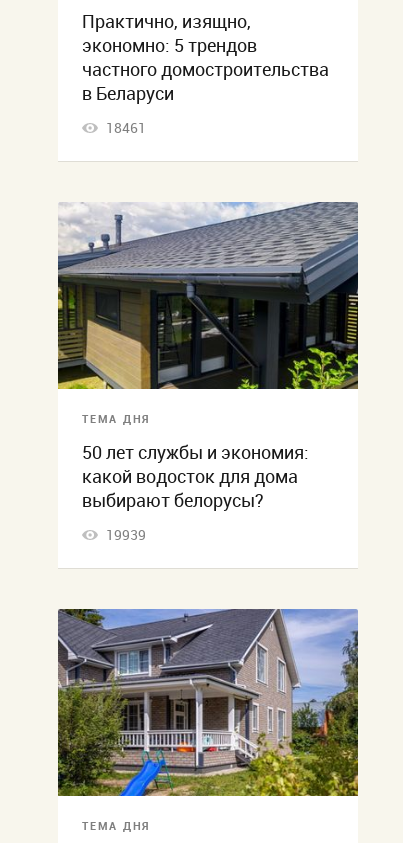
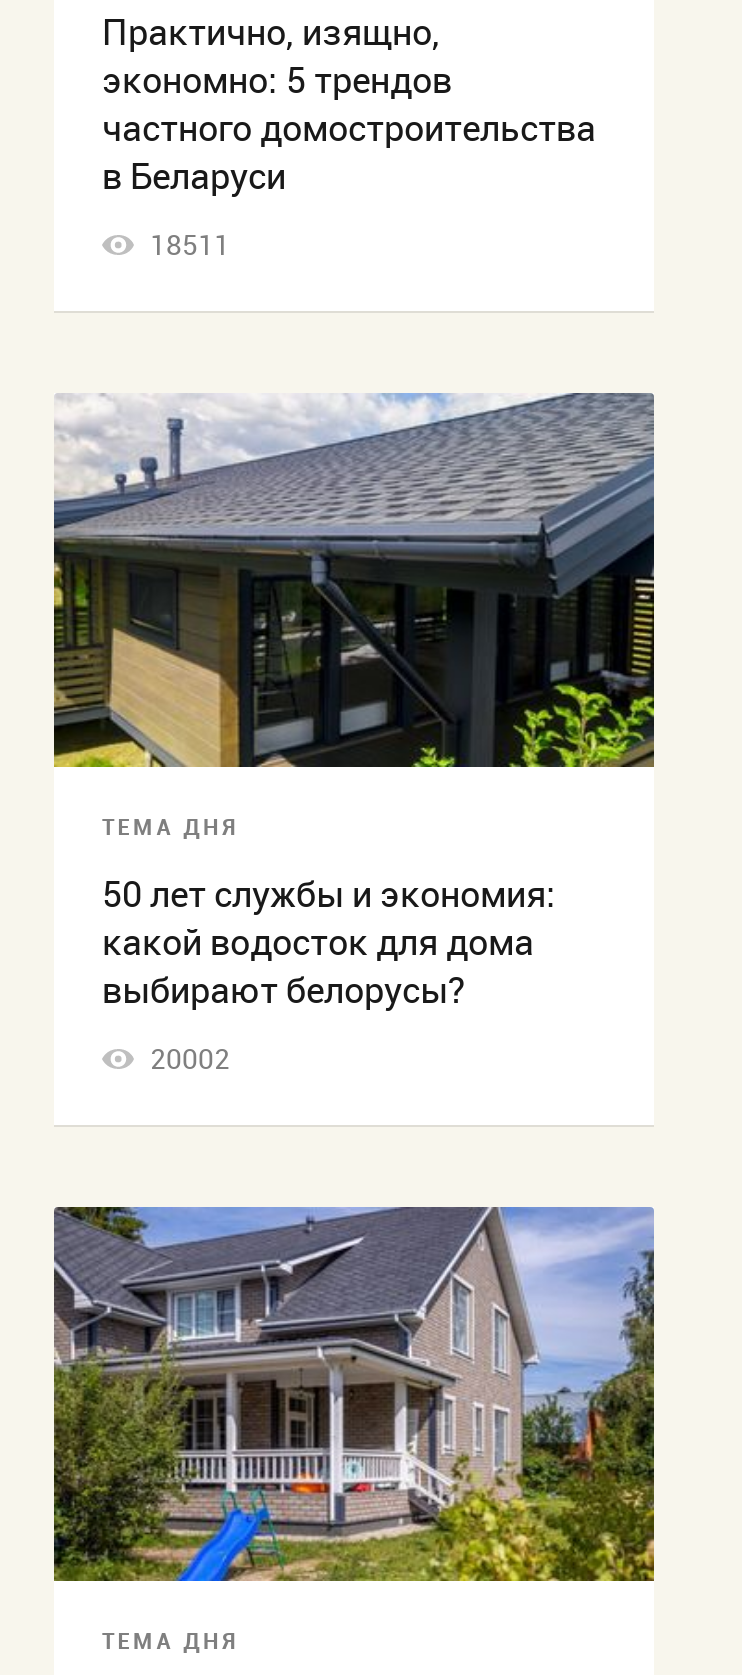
- 18461
+ 18511

- 19939
+ 20002
